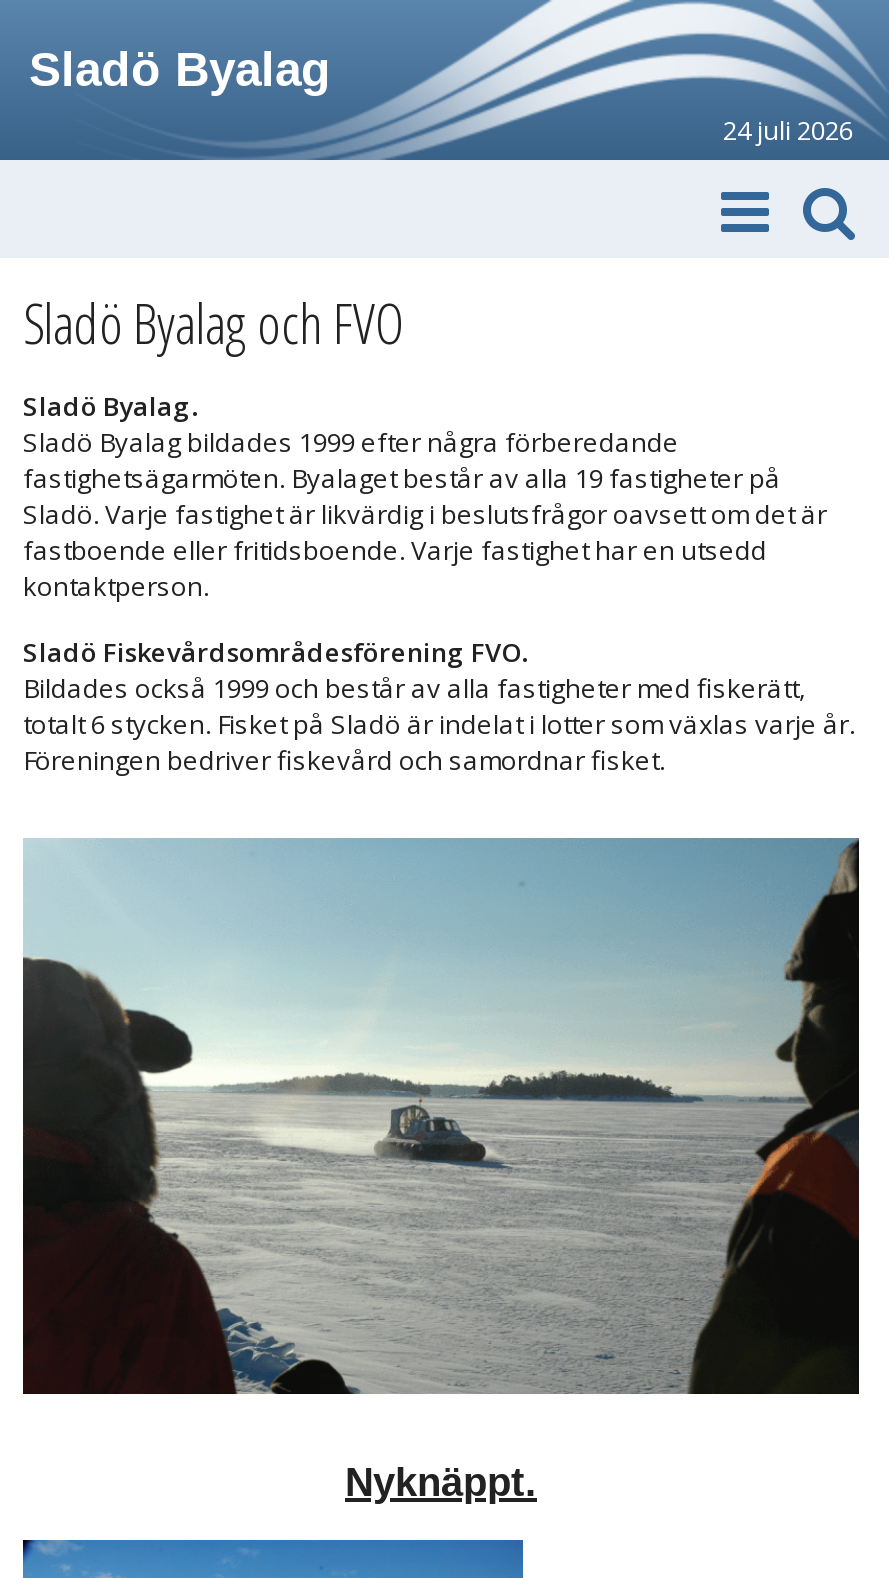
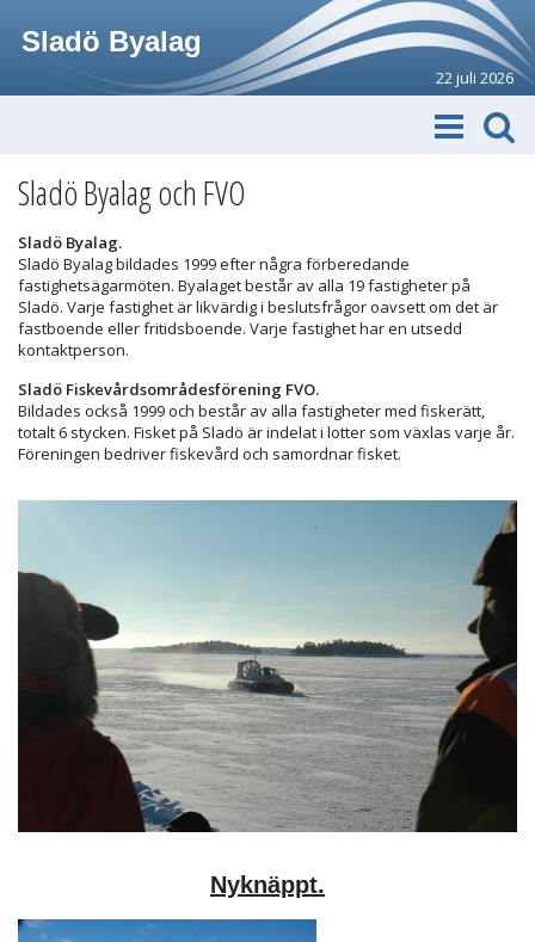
- 24 juli 2026
+ 22 juli 2026
